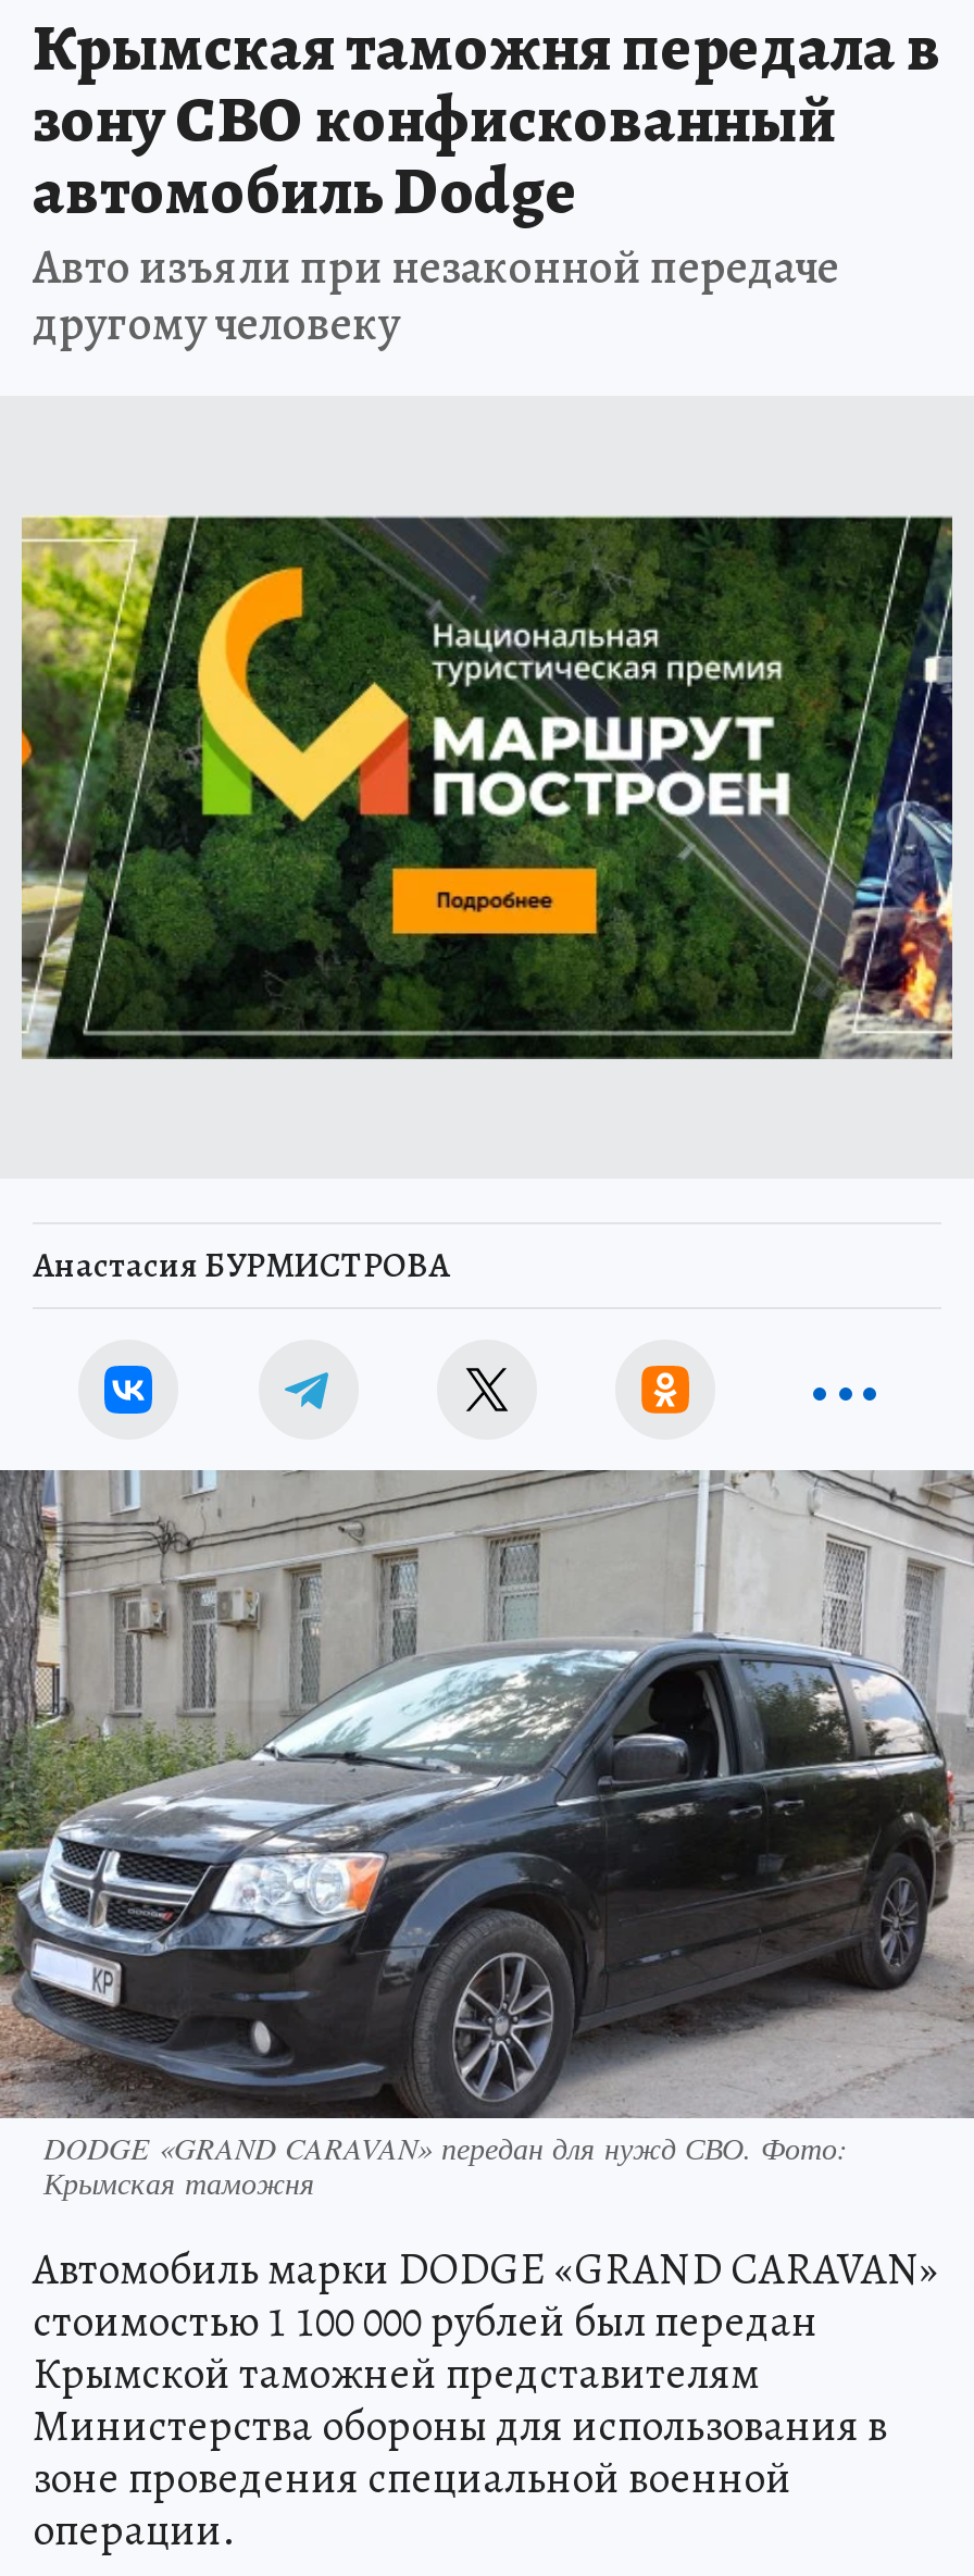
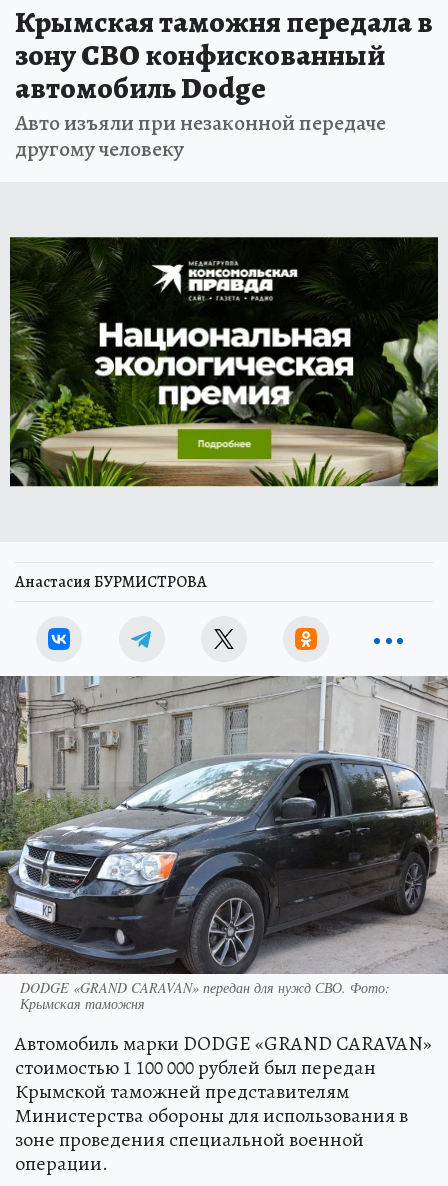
- [image]
+ [image]
